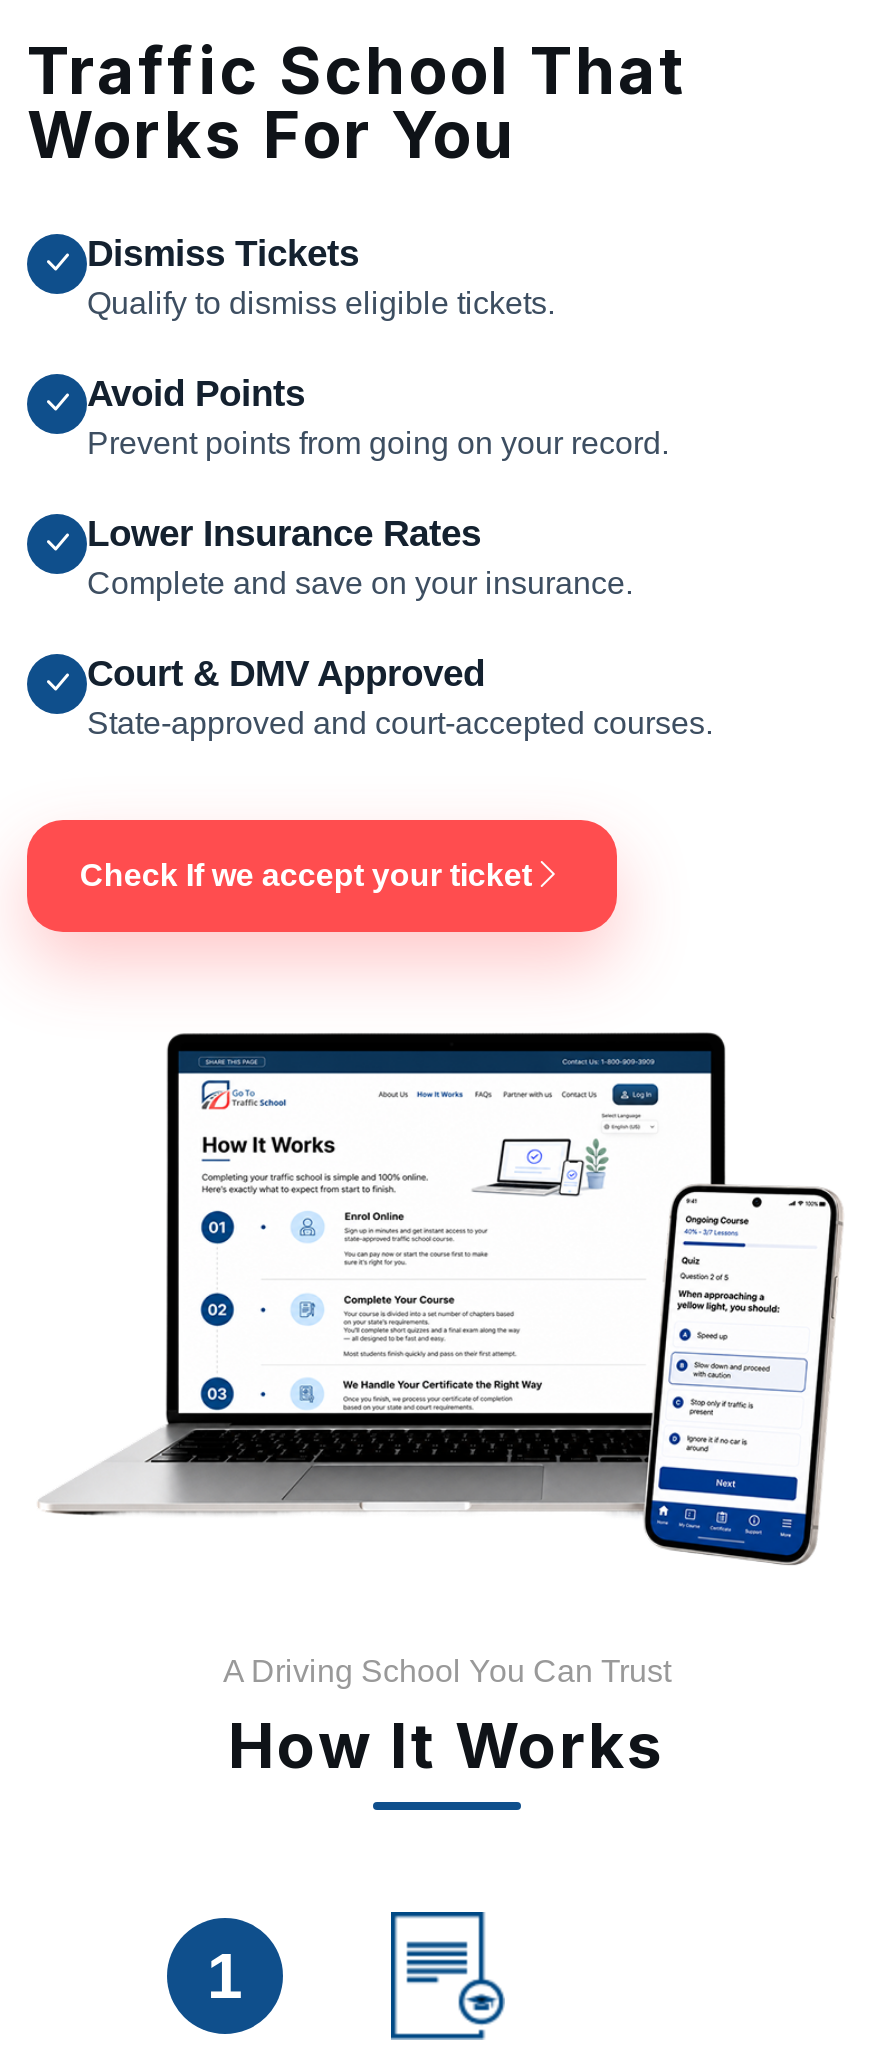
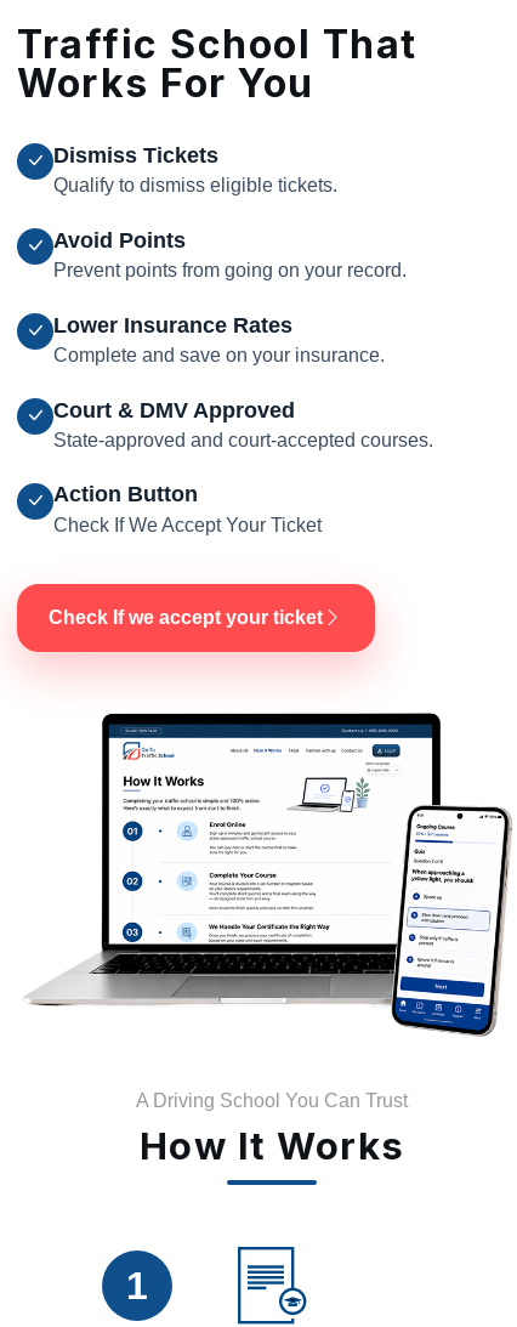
+ Action Button
+ Check If We Accept Your Ticket
